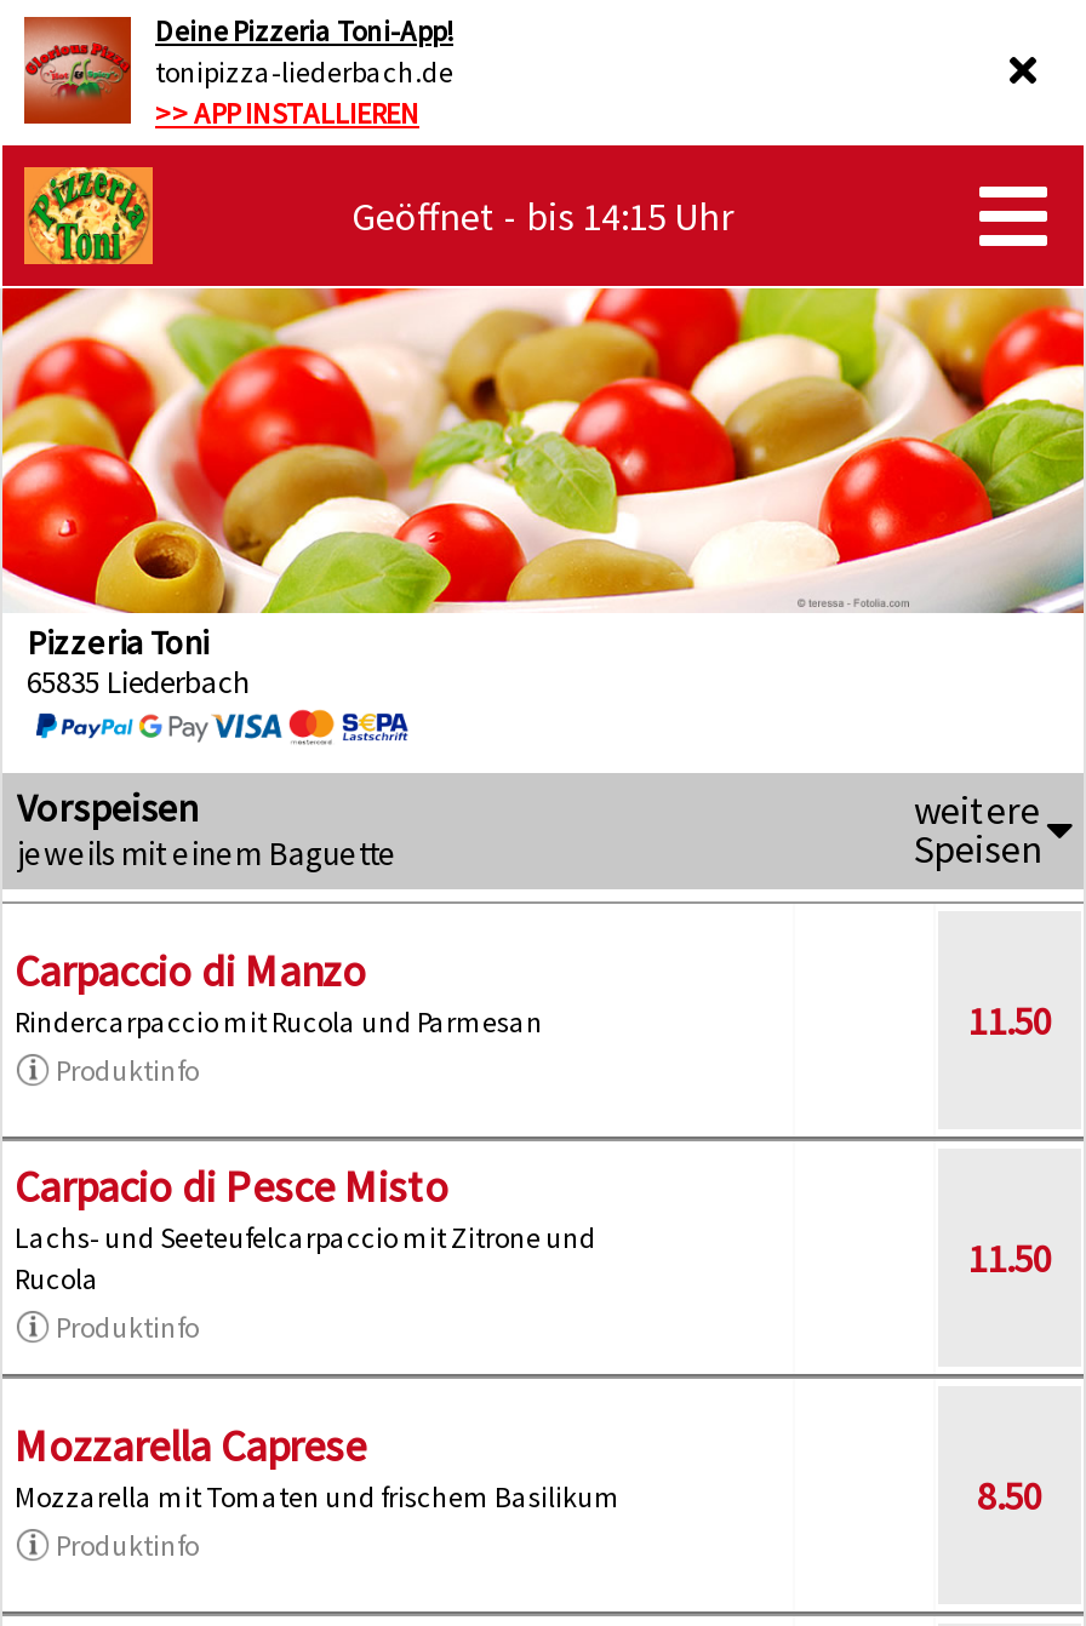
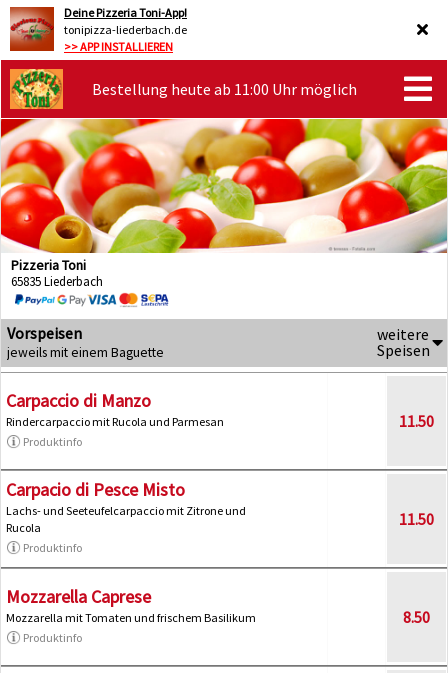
- Geöffnet - bis 14:15 Uhr
+ Bestellung heute ab 11:00 Uhr möglich
